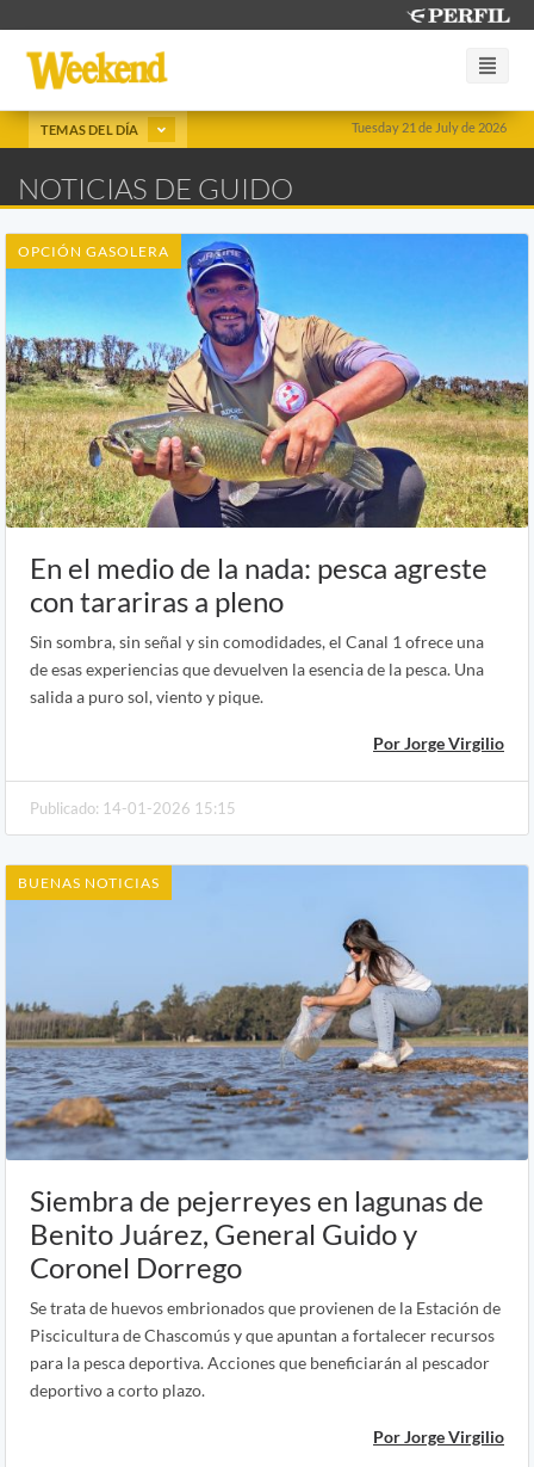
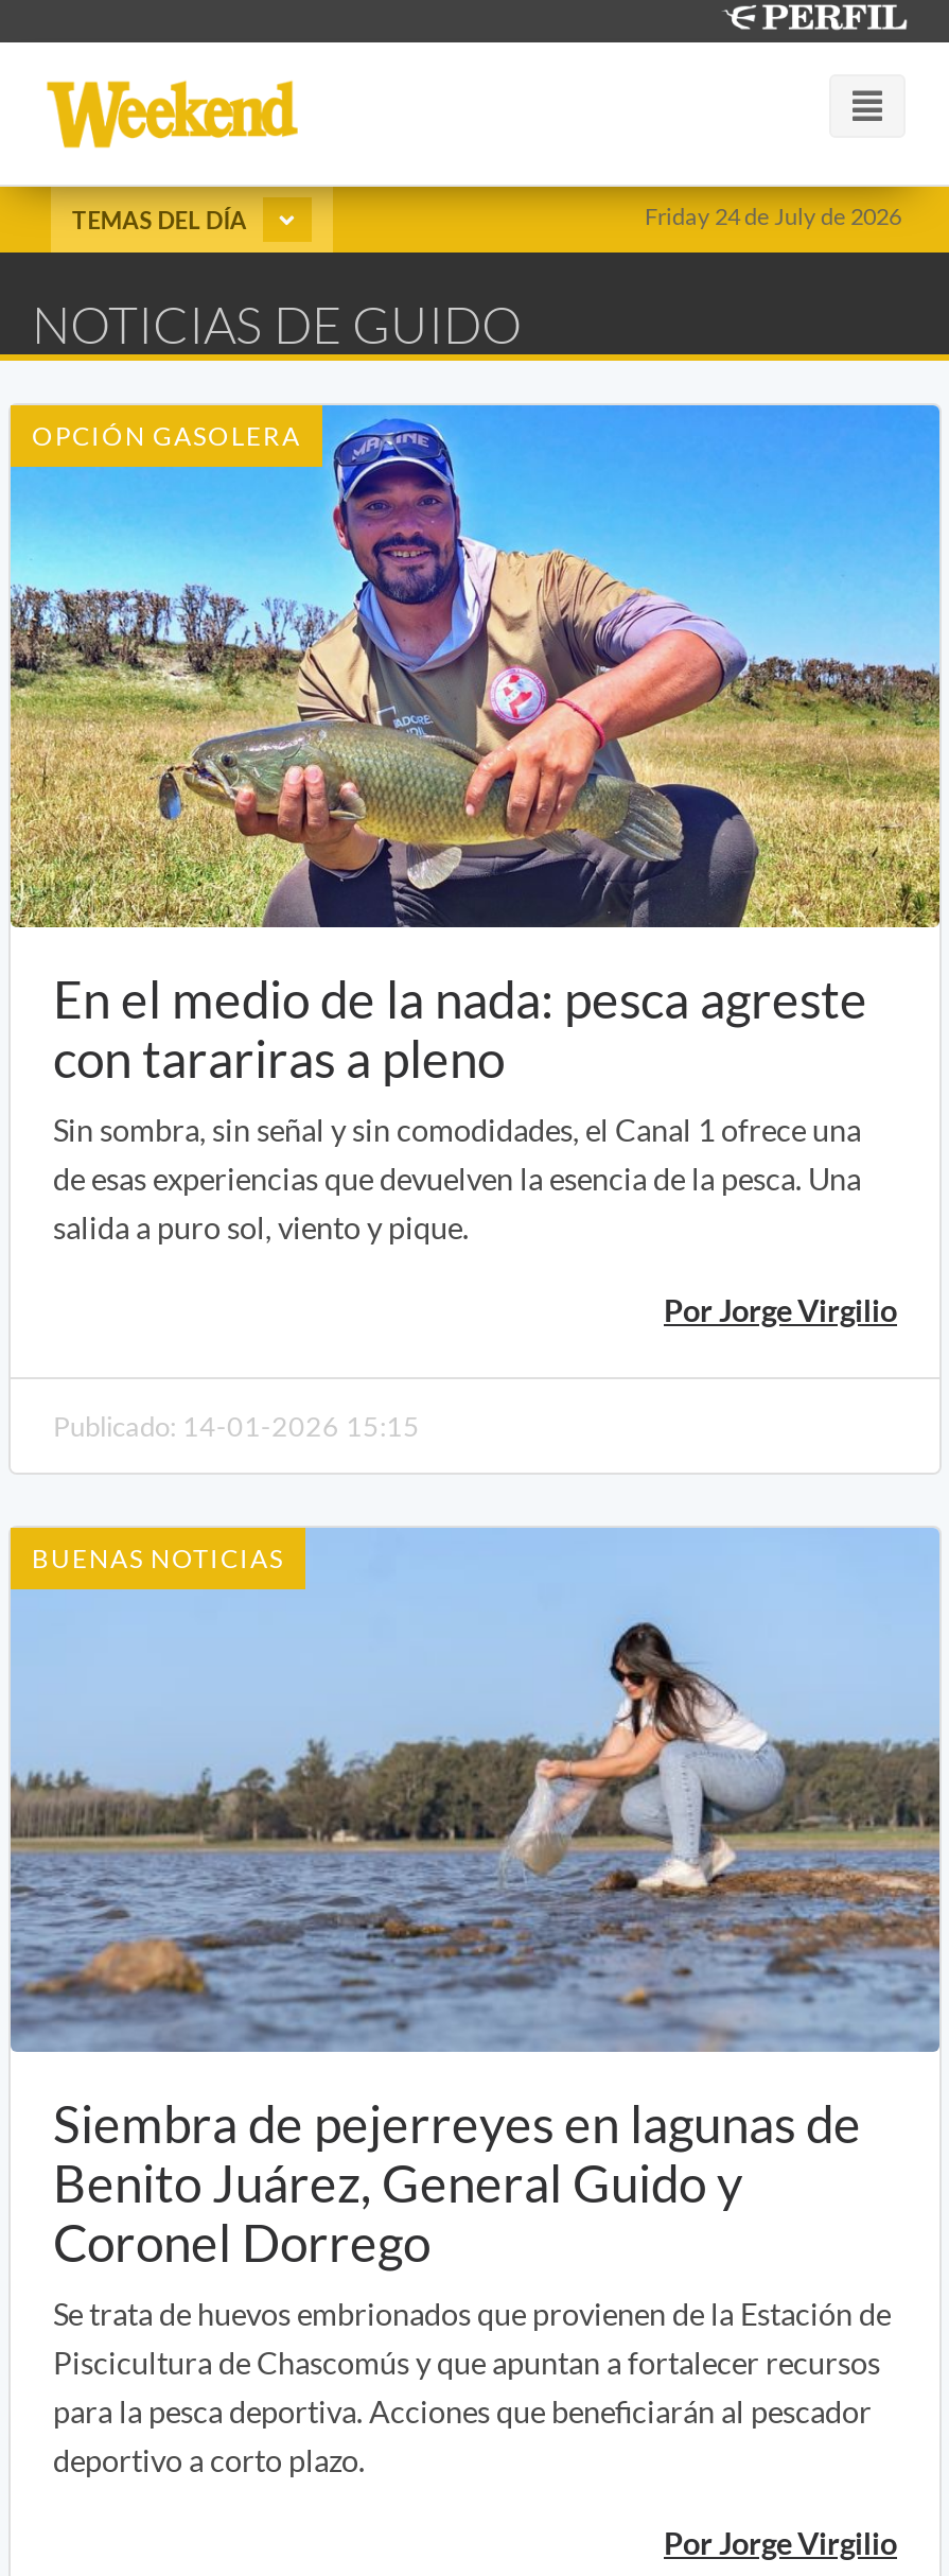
- Tuesday 21 de July de 2026
+ Friday 24 de July de 2026
